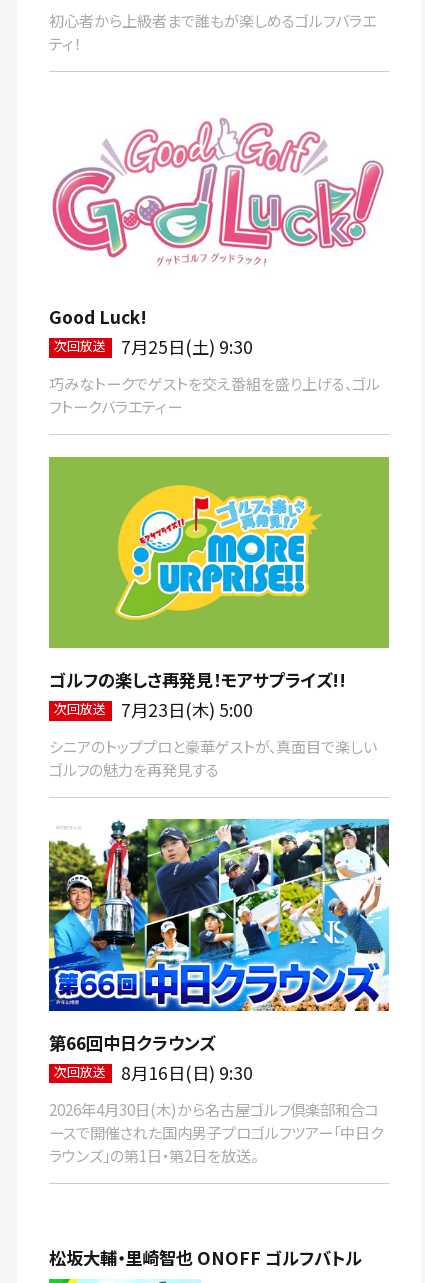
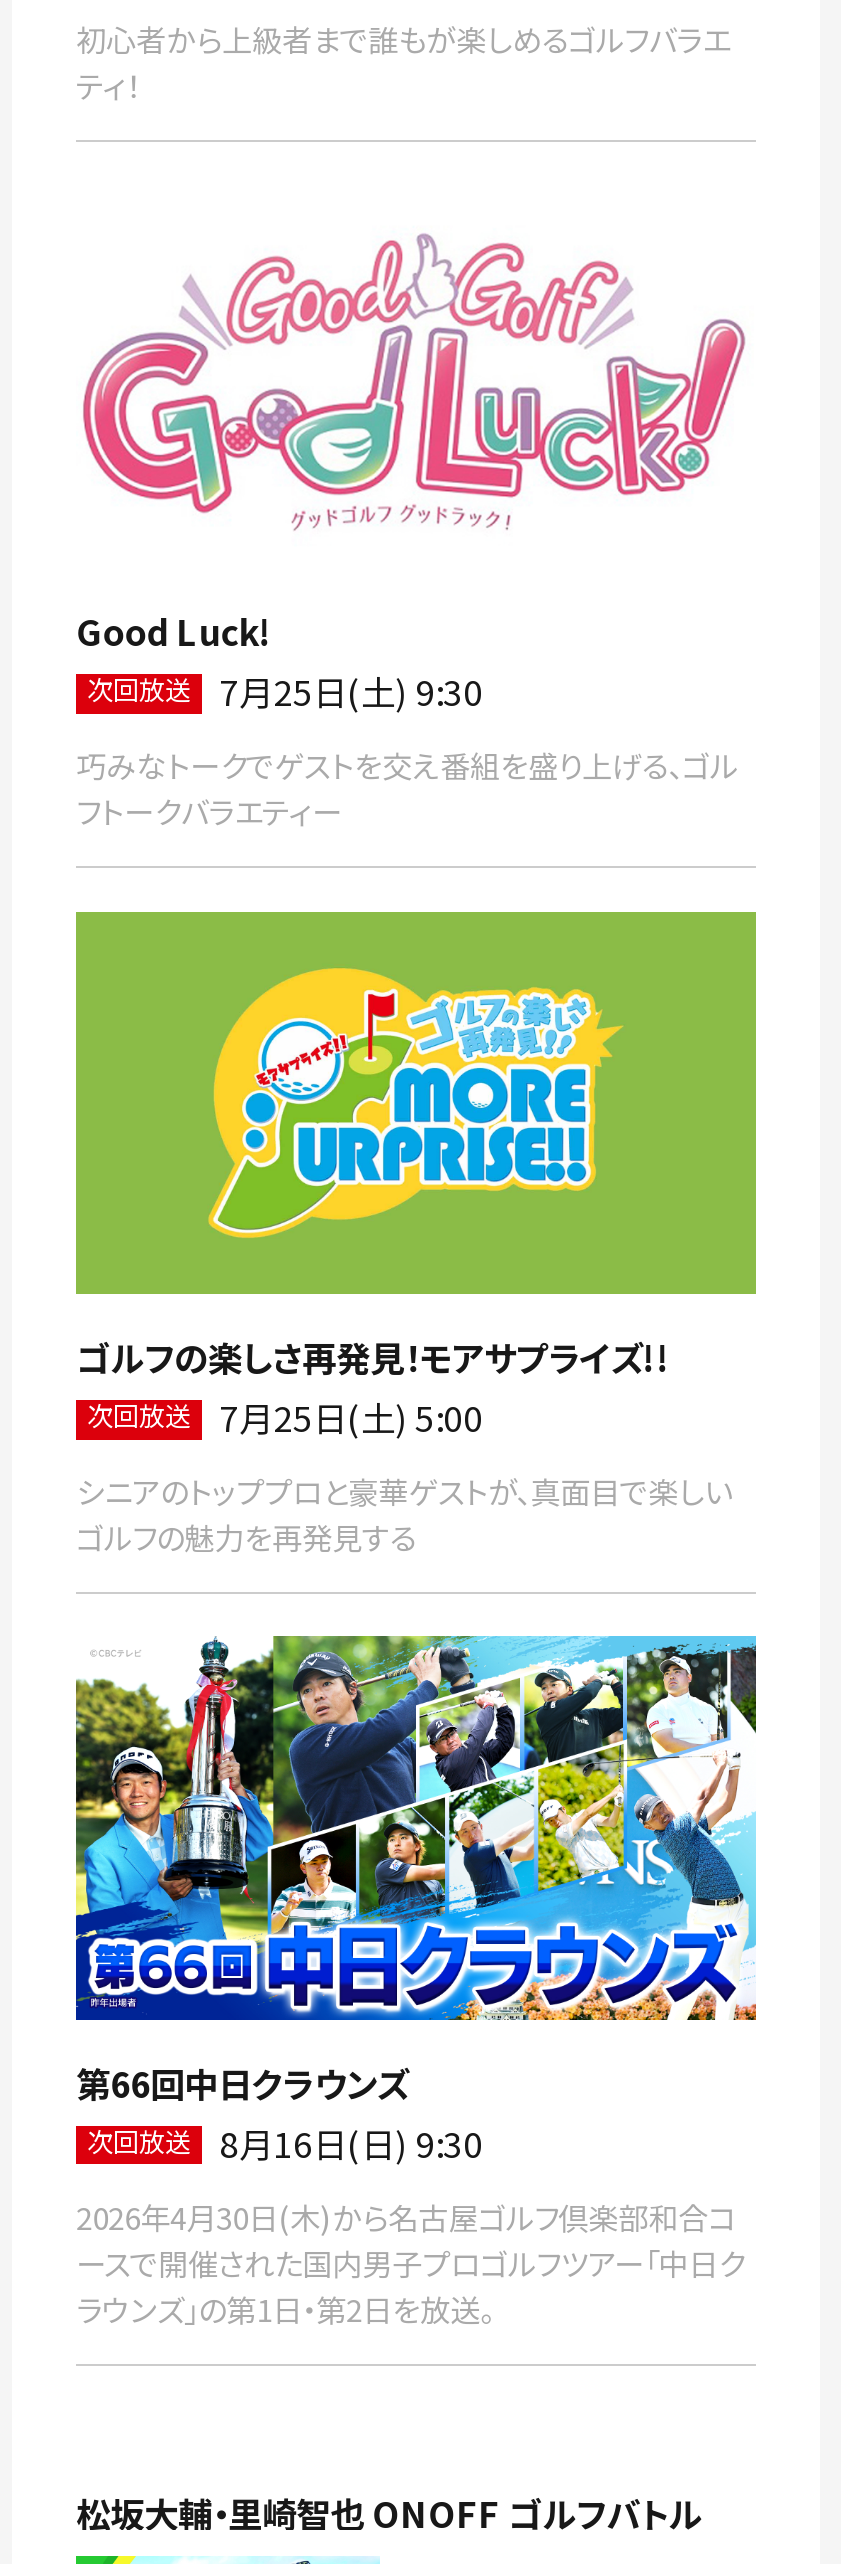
- 次回放送 7月23日(木) 5:00
+ 次回放送 7月25日(土) 5:00
